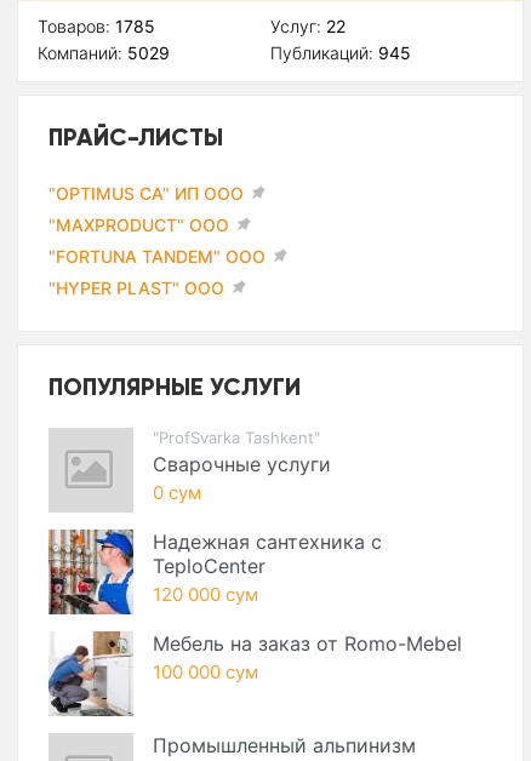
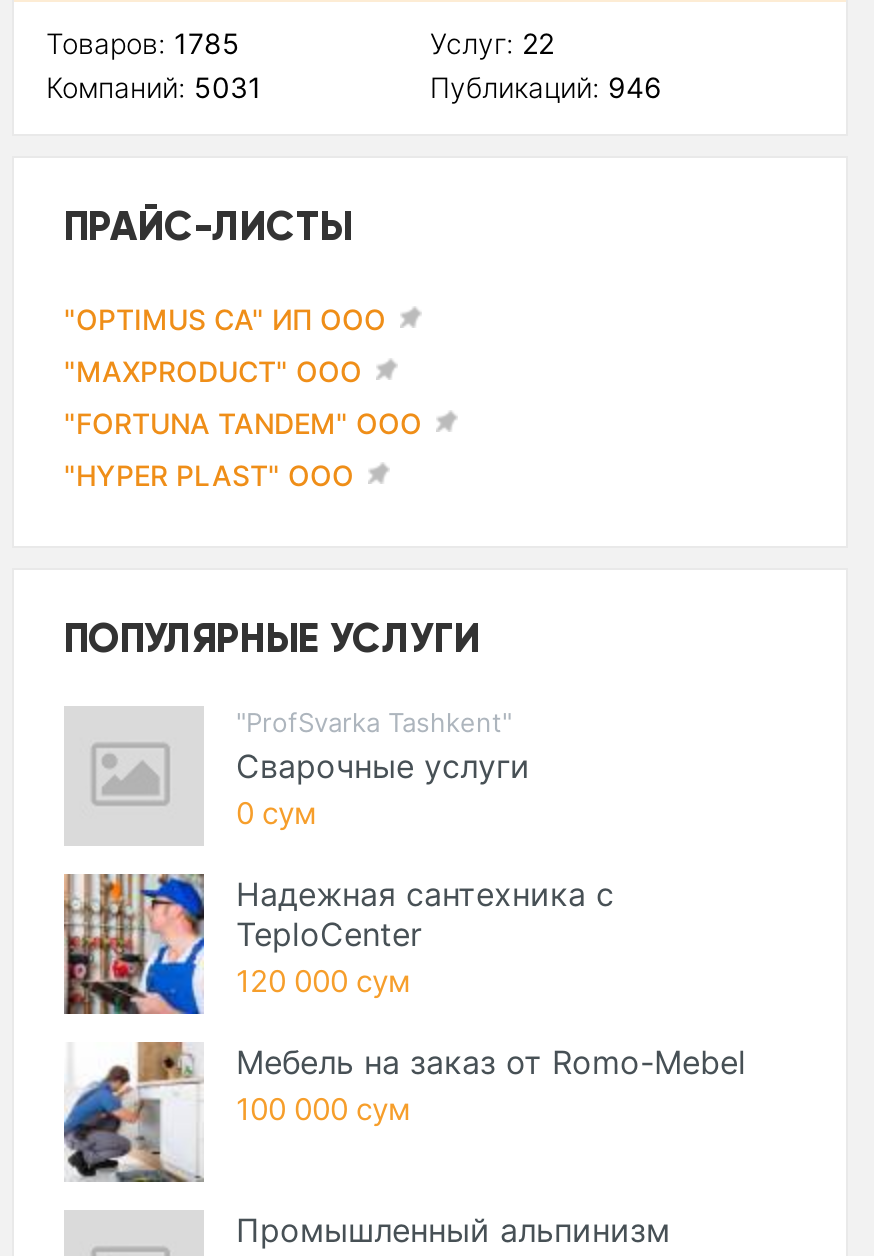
- Компаний: 5029
+ Компаний: 5031

- Публикаций: 945
+ Публикаций: 946
